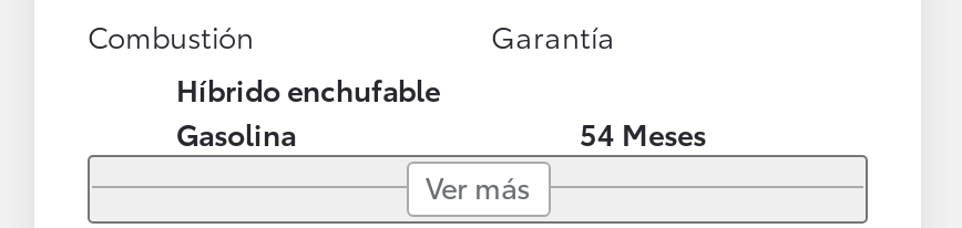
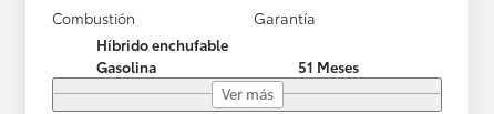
- 54 Meses
+ 51 Meses
